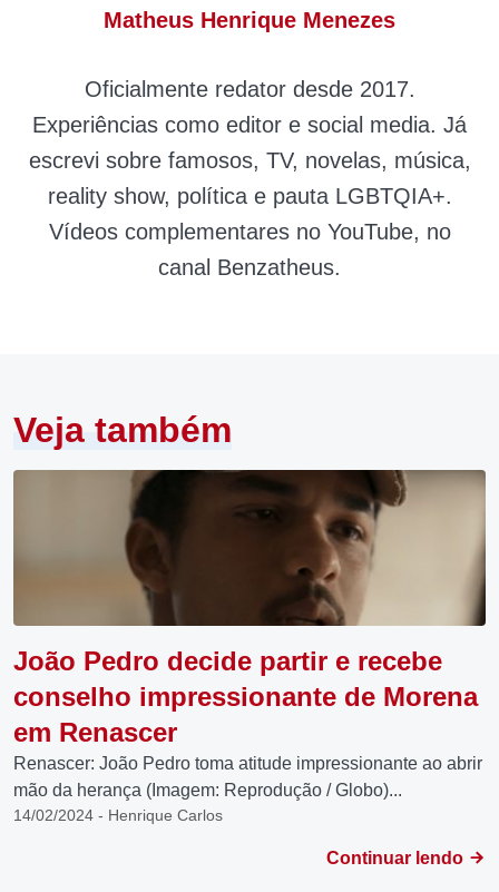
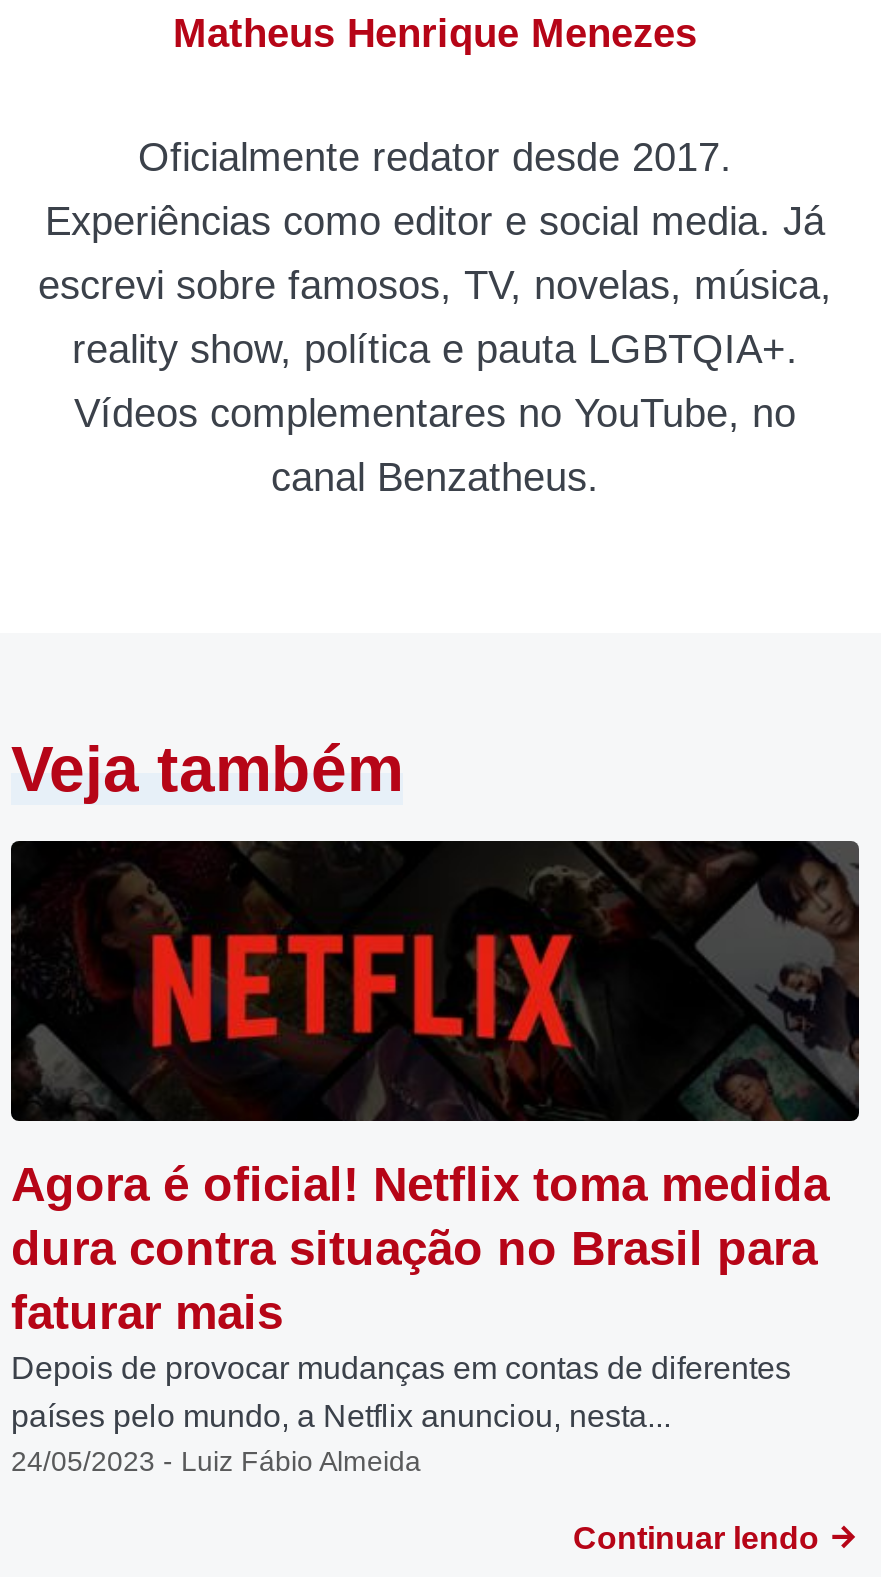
- [image]
- João Pedro decide partir e recebe
- conselho impressionante de Morena
- em Renascer
- Renascer: João Pedro toma atitude impressionante ao abrir
- mão da herança (Imagem: Reprodução / Globo)...
- 14/02/2024 - Henrique Carlos
+ [image]
+ Agora é oficial! Netflix toma medida
+ dura contra situação no Brasil para
+ faturar mais
+ Depois de provocar mudanças em contas de diferentes
+ países pelo mundo, a Netflix anunciou, nesta...
+ 24/05/2023 - Luiz Fábio Almeida
